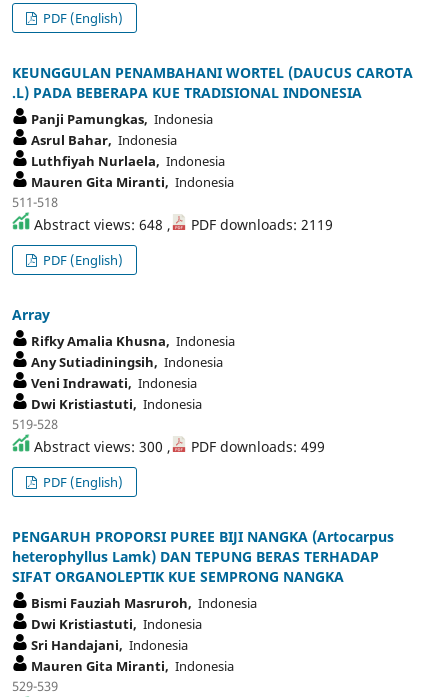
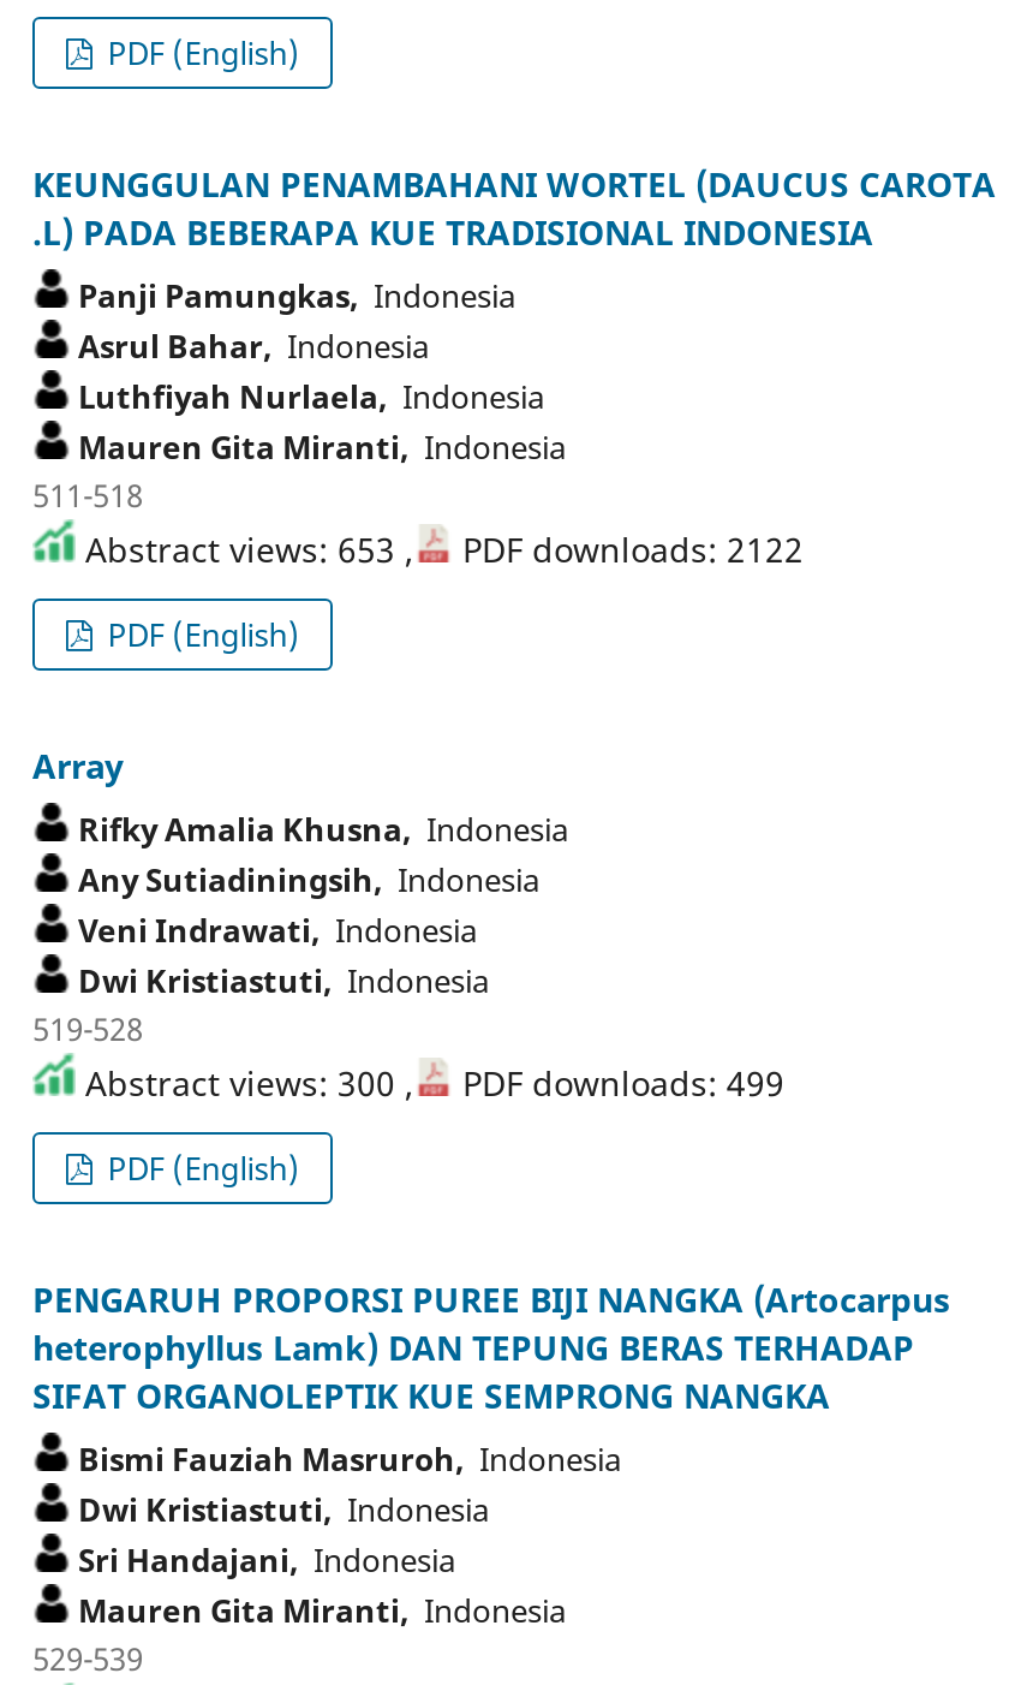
- Abstract views: 648 ,
+ Abstract views: 653 ,

- PDF downloads: 2119
+ PDF downloads: 2122
